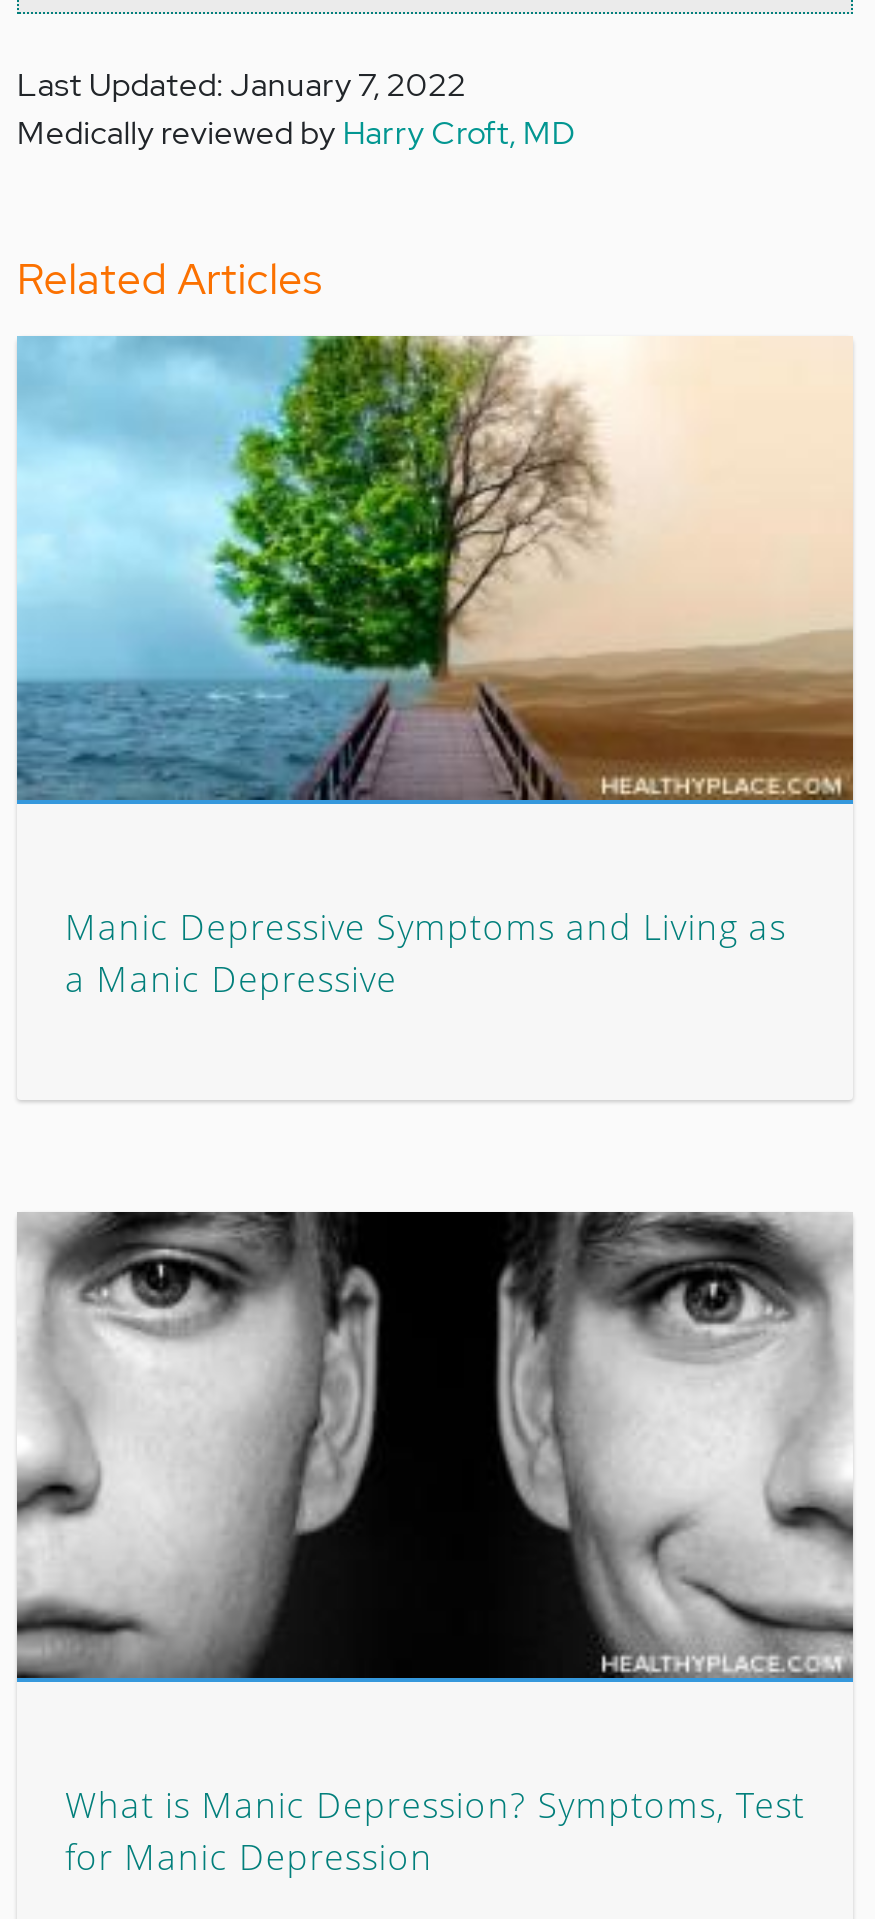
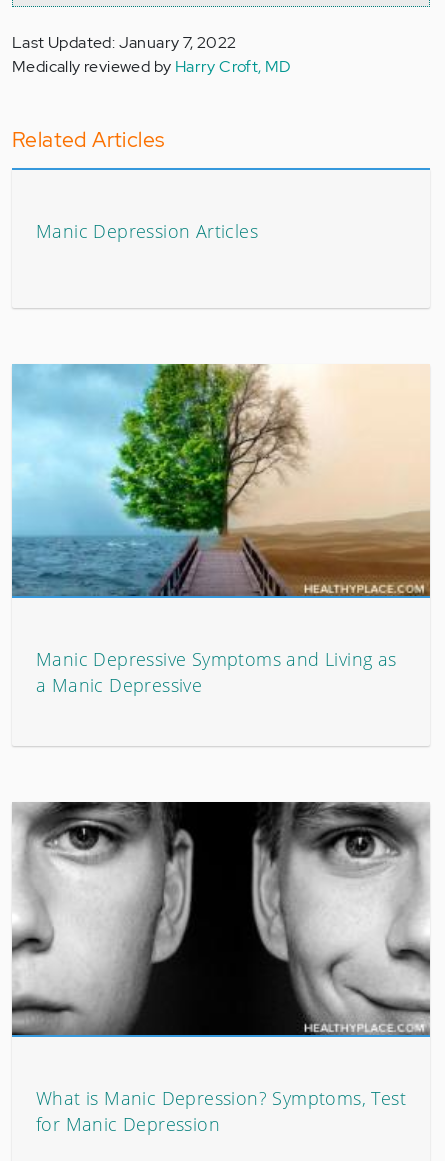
+ Manic Depression Articles
